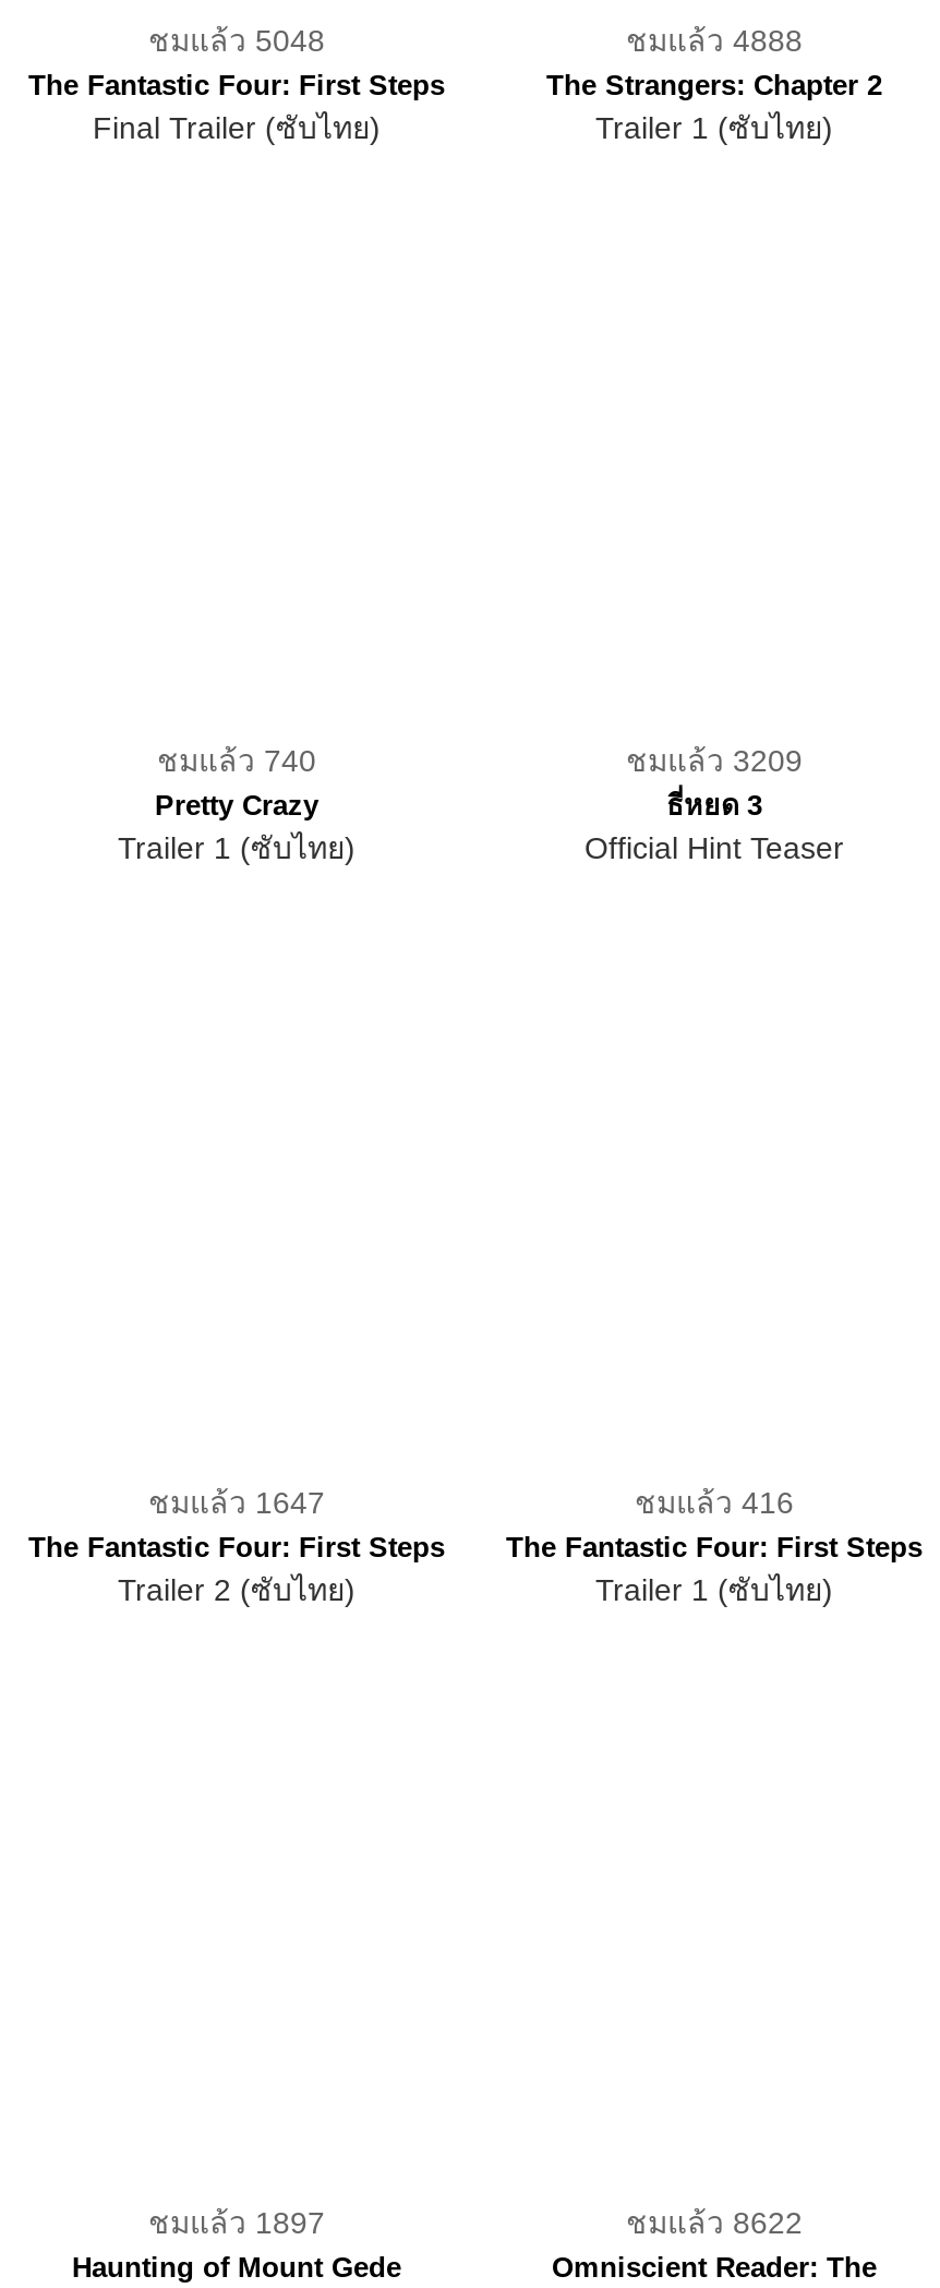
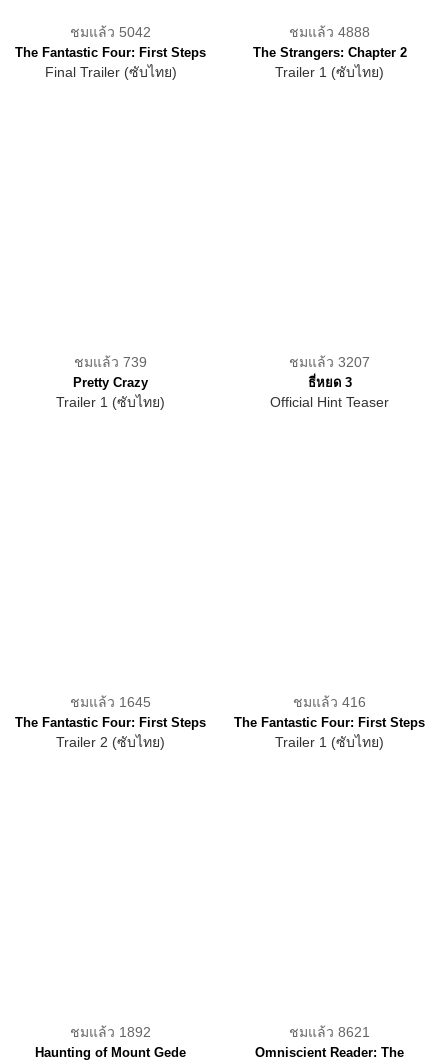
- ชมแล้ว 5048
+ ชมแล้ว 5042

- ชมแล้ว 740
+ ชมแล้ว 739

- ชมแล้ว 3209
+ ชมแล้ว 3207

- ชมแล้ว 1647
+ ชมแล้ว 1645

- ชมแล้ว 1897
+ ชมแล้ว 1892

- ชมแล้ว 8622
+ ชมแล้ว 8621
